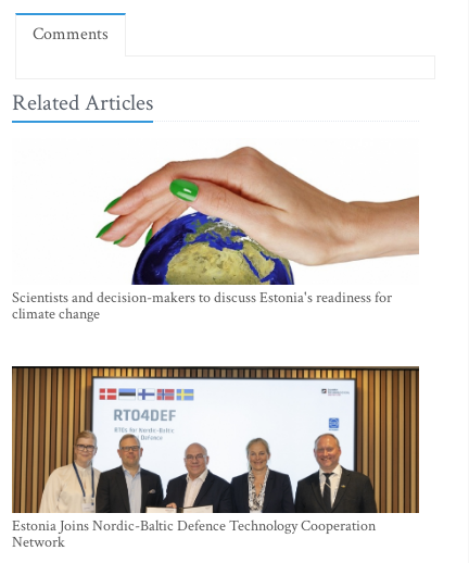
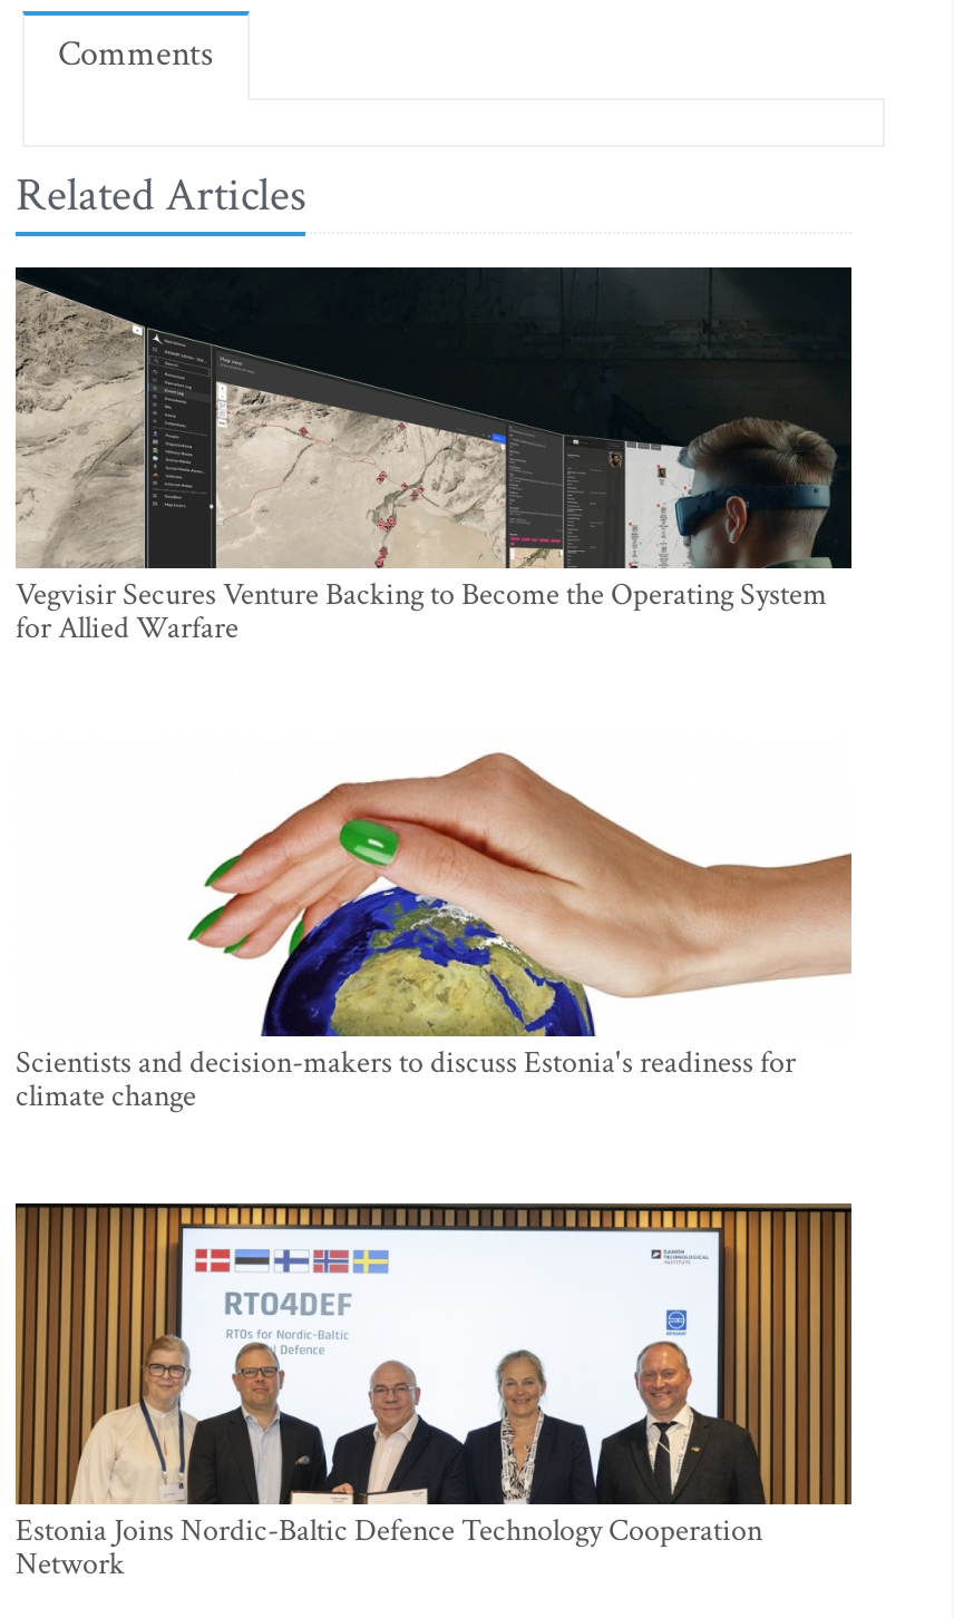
+ [image]
+ Vegvisir Secures Venture Backing to Become the Operating System
+ for Allied Warfare
